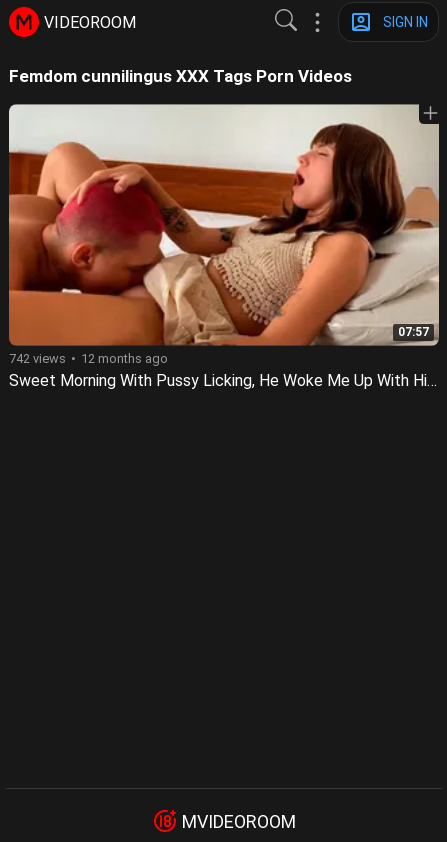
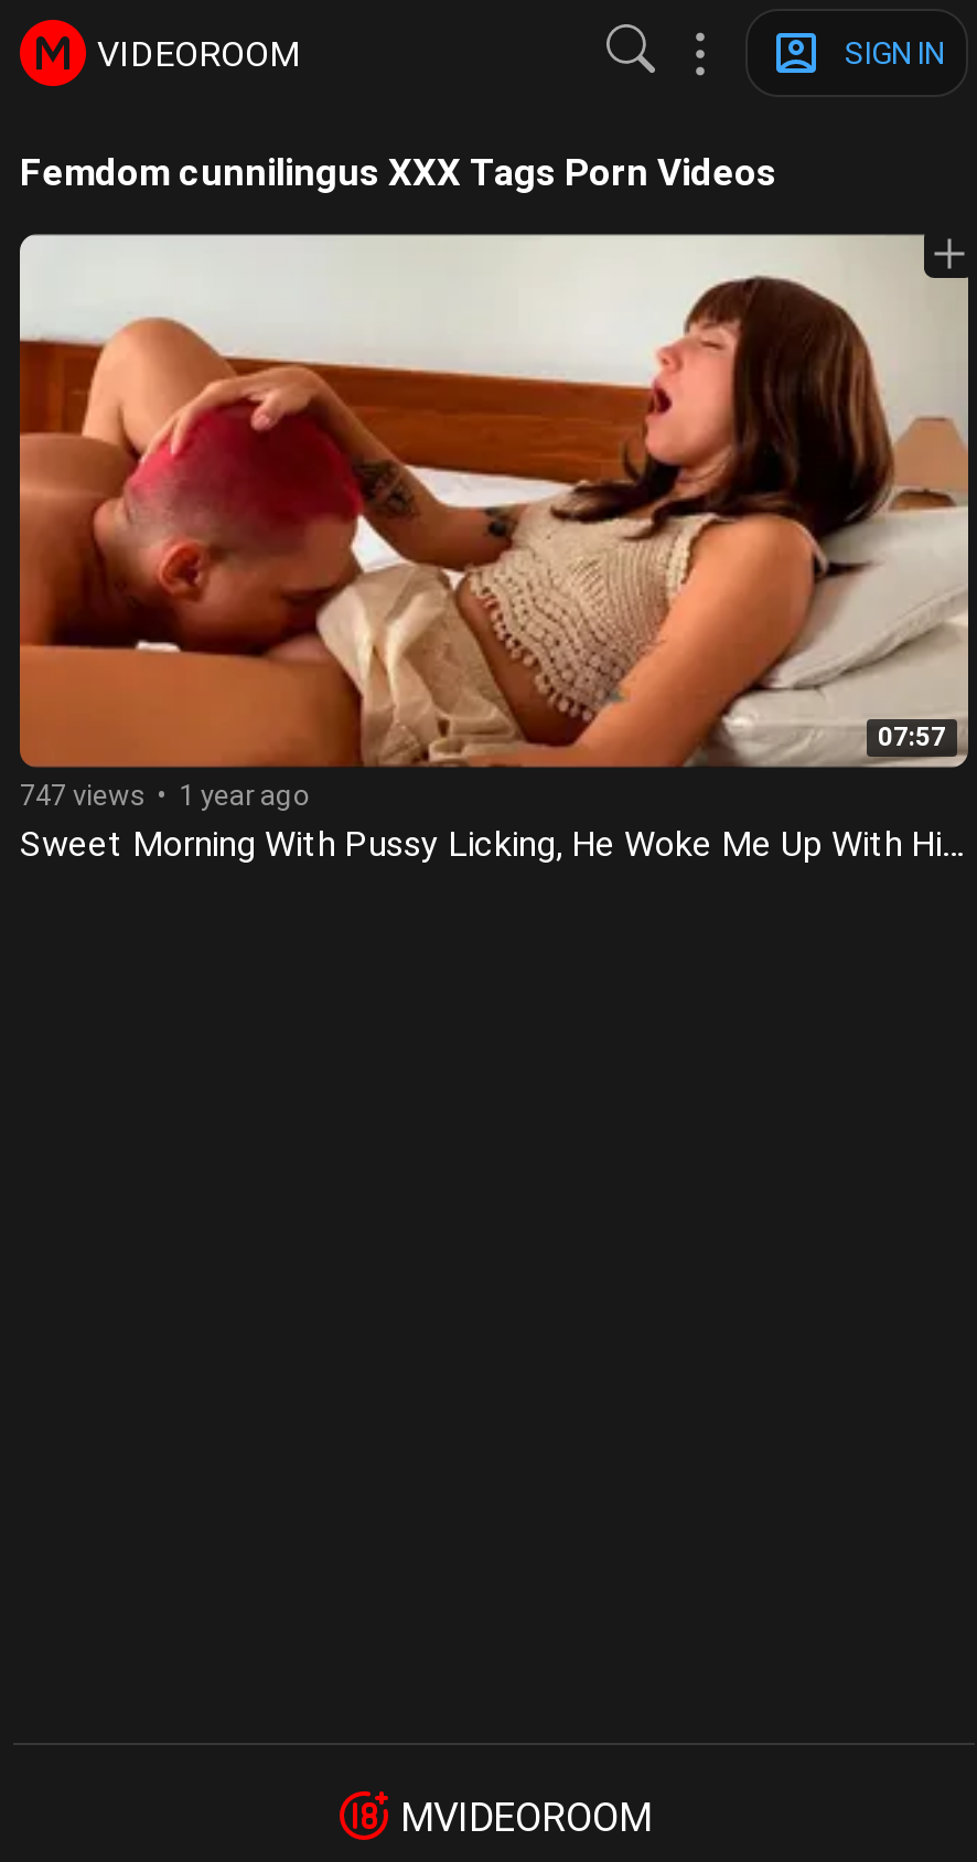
- 742 views
+ 747 views

- 12 months ago
+ 1 year ago
